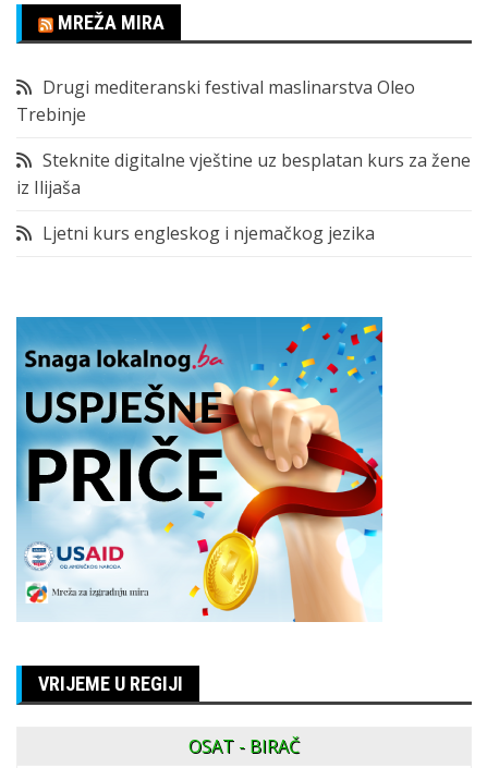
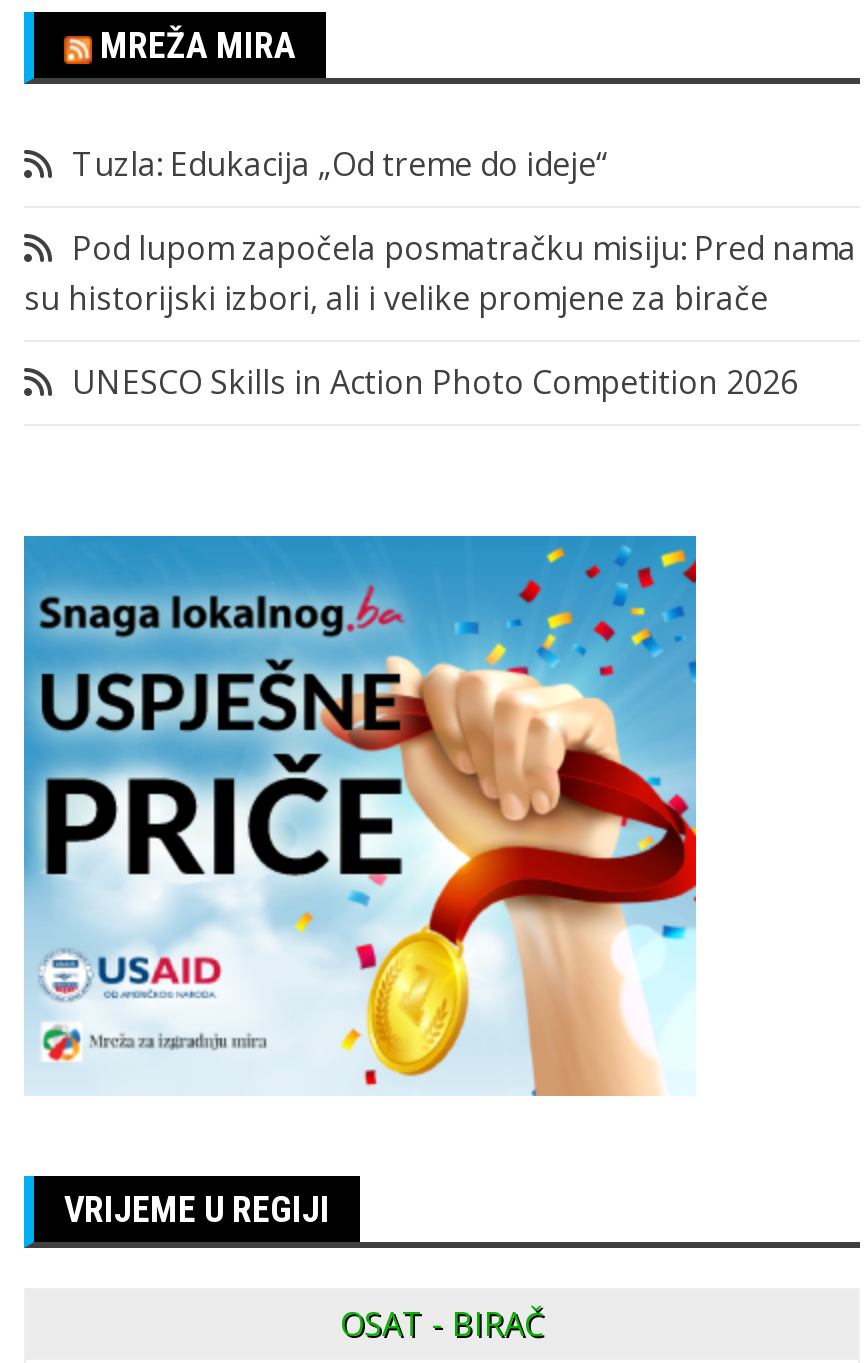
- Drugi mediteranski festival maslinarstva Oleo
- Trebinje
+ Tuzla: Edukacija „Od treme do ideje“

- Steknite digitalne vještine uz besplatan kurs za žene
- iz Ilijaša
+ Pod lupom započela posmatračku misiju: Pred nama
+ su historijski izbori, ali i velike promjene za birače

- Ljetni kurs engleskog i njemačkog jezika
+ UNESCO Skills in Action Photo Competition 2026
